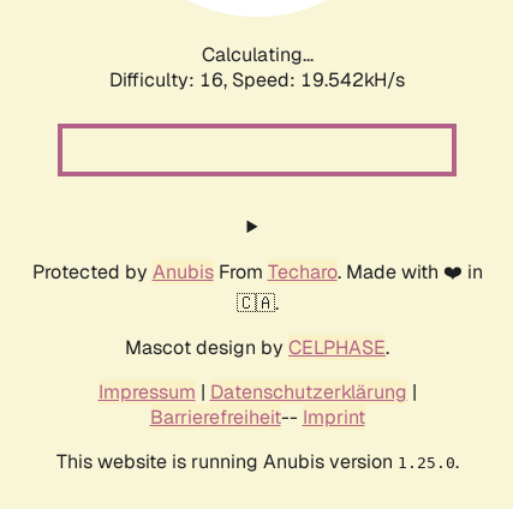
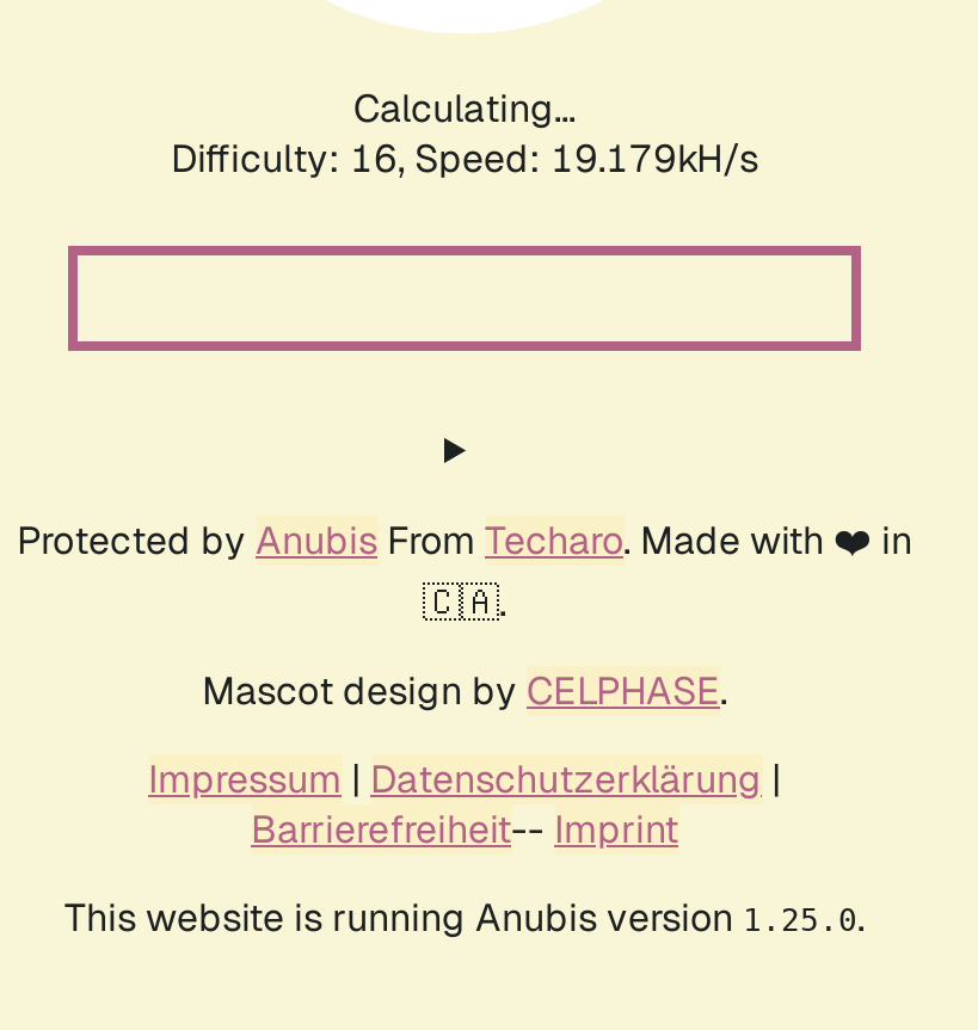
- Difficulty: 16, Speed: 19.542kH/s
+ Difficulty: 16, Speed: 19.179kH/s
